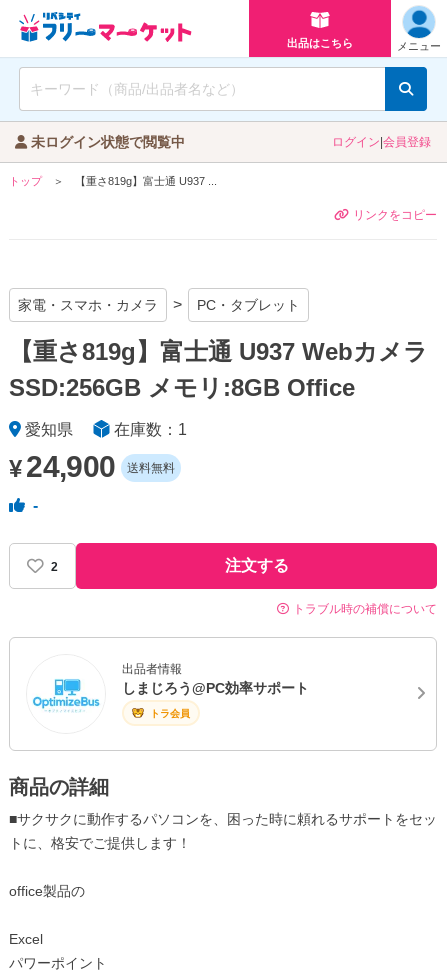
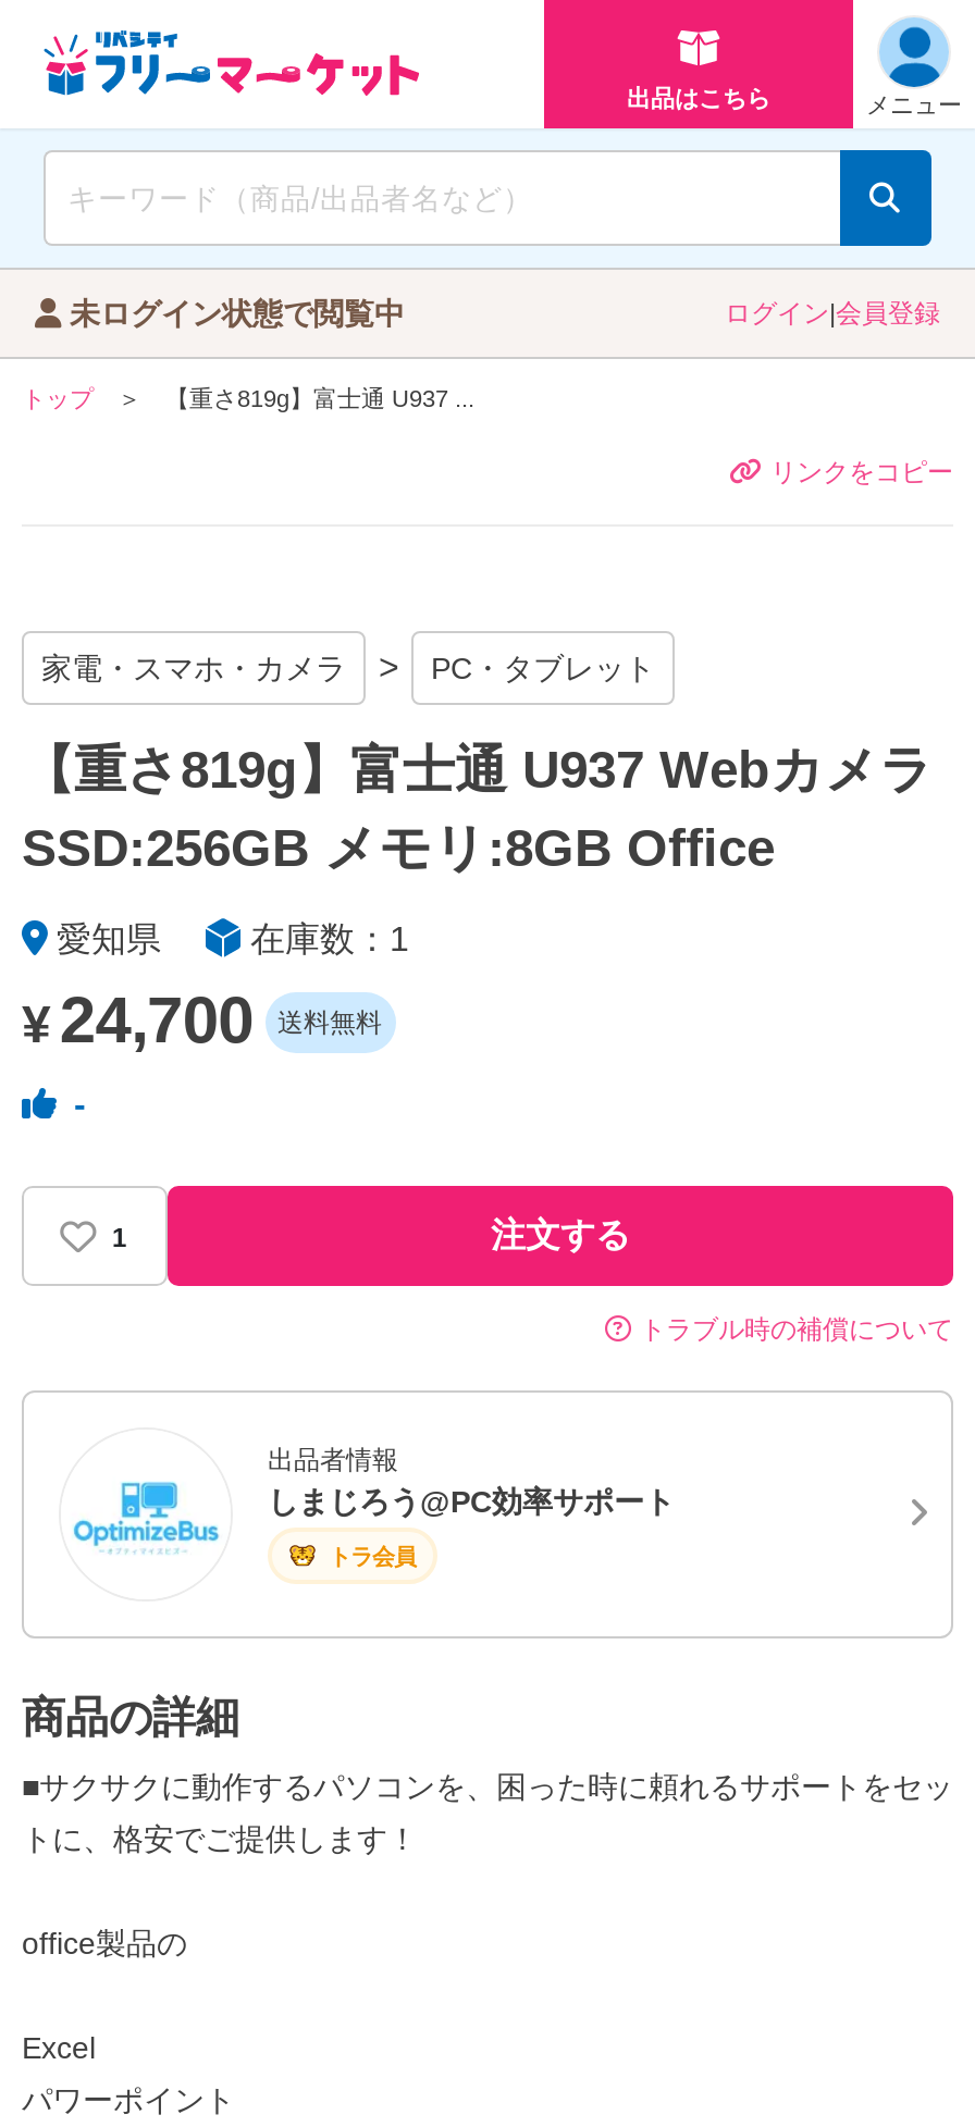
- 24,900
+ 24,700

- 2
+ 1
